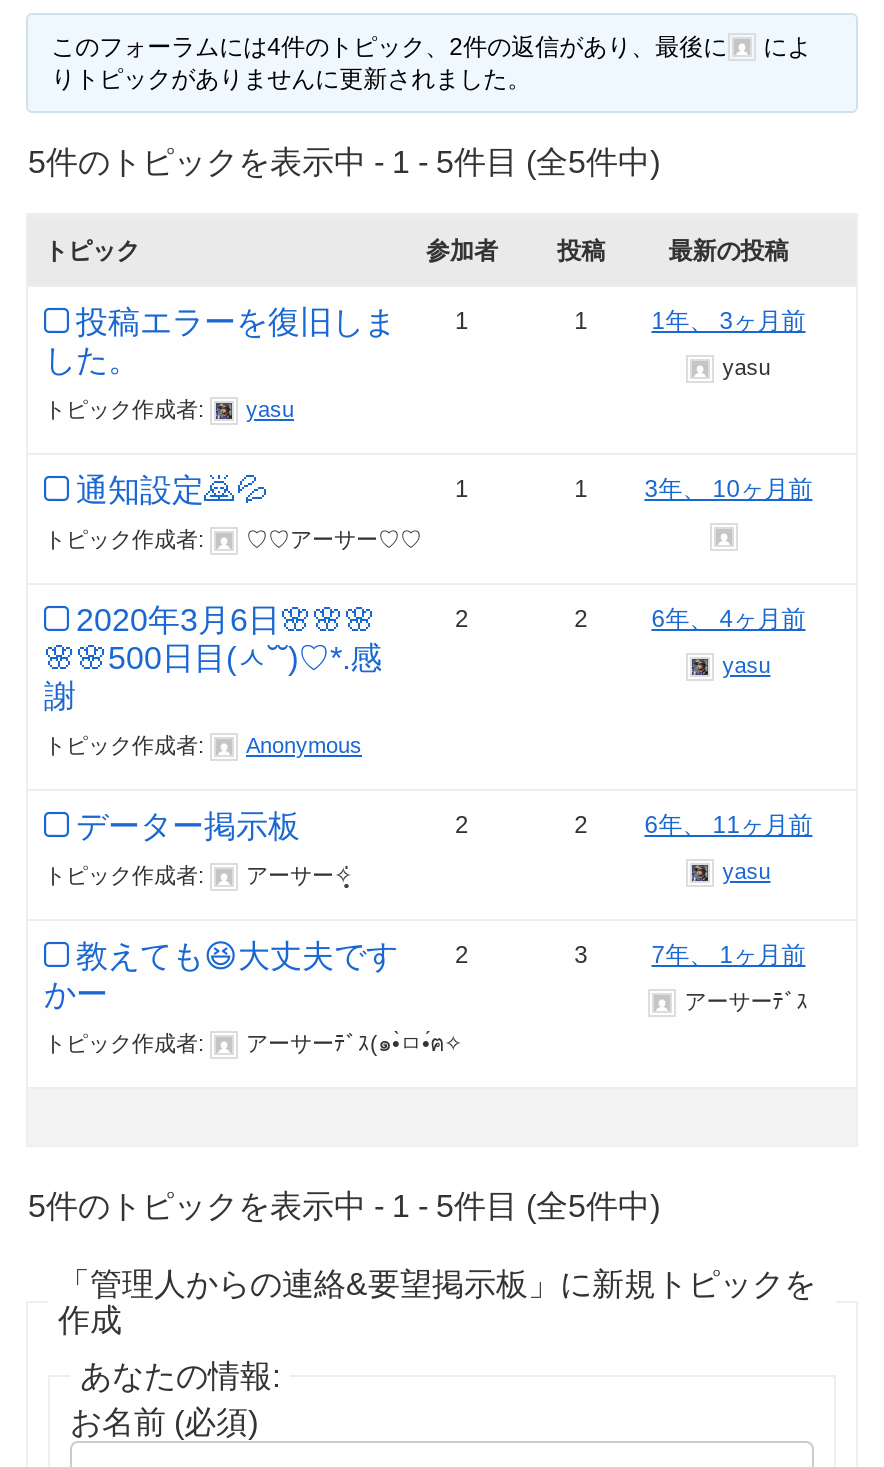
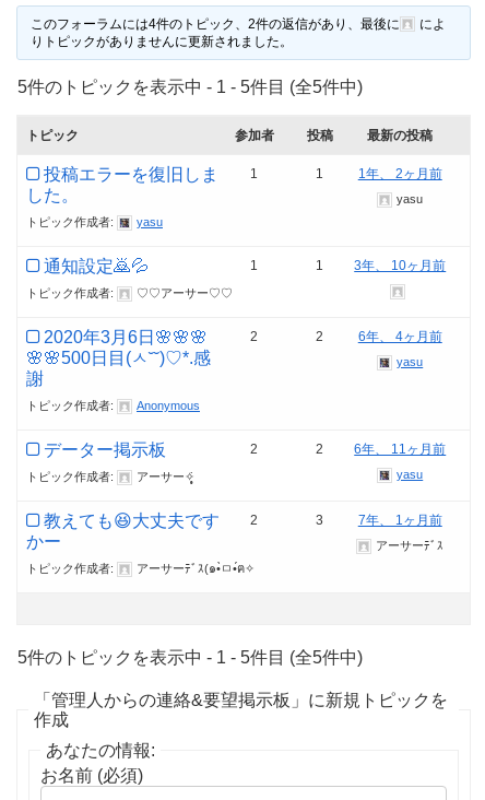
- 1年、 3ヶ月前
+ 1年、 2ヶ月前
